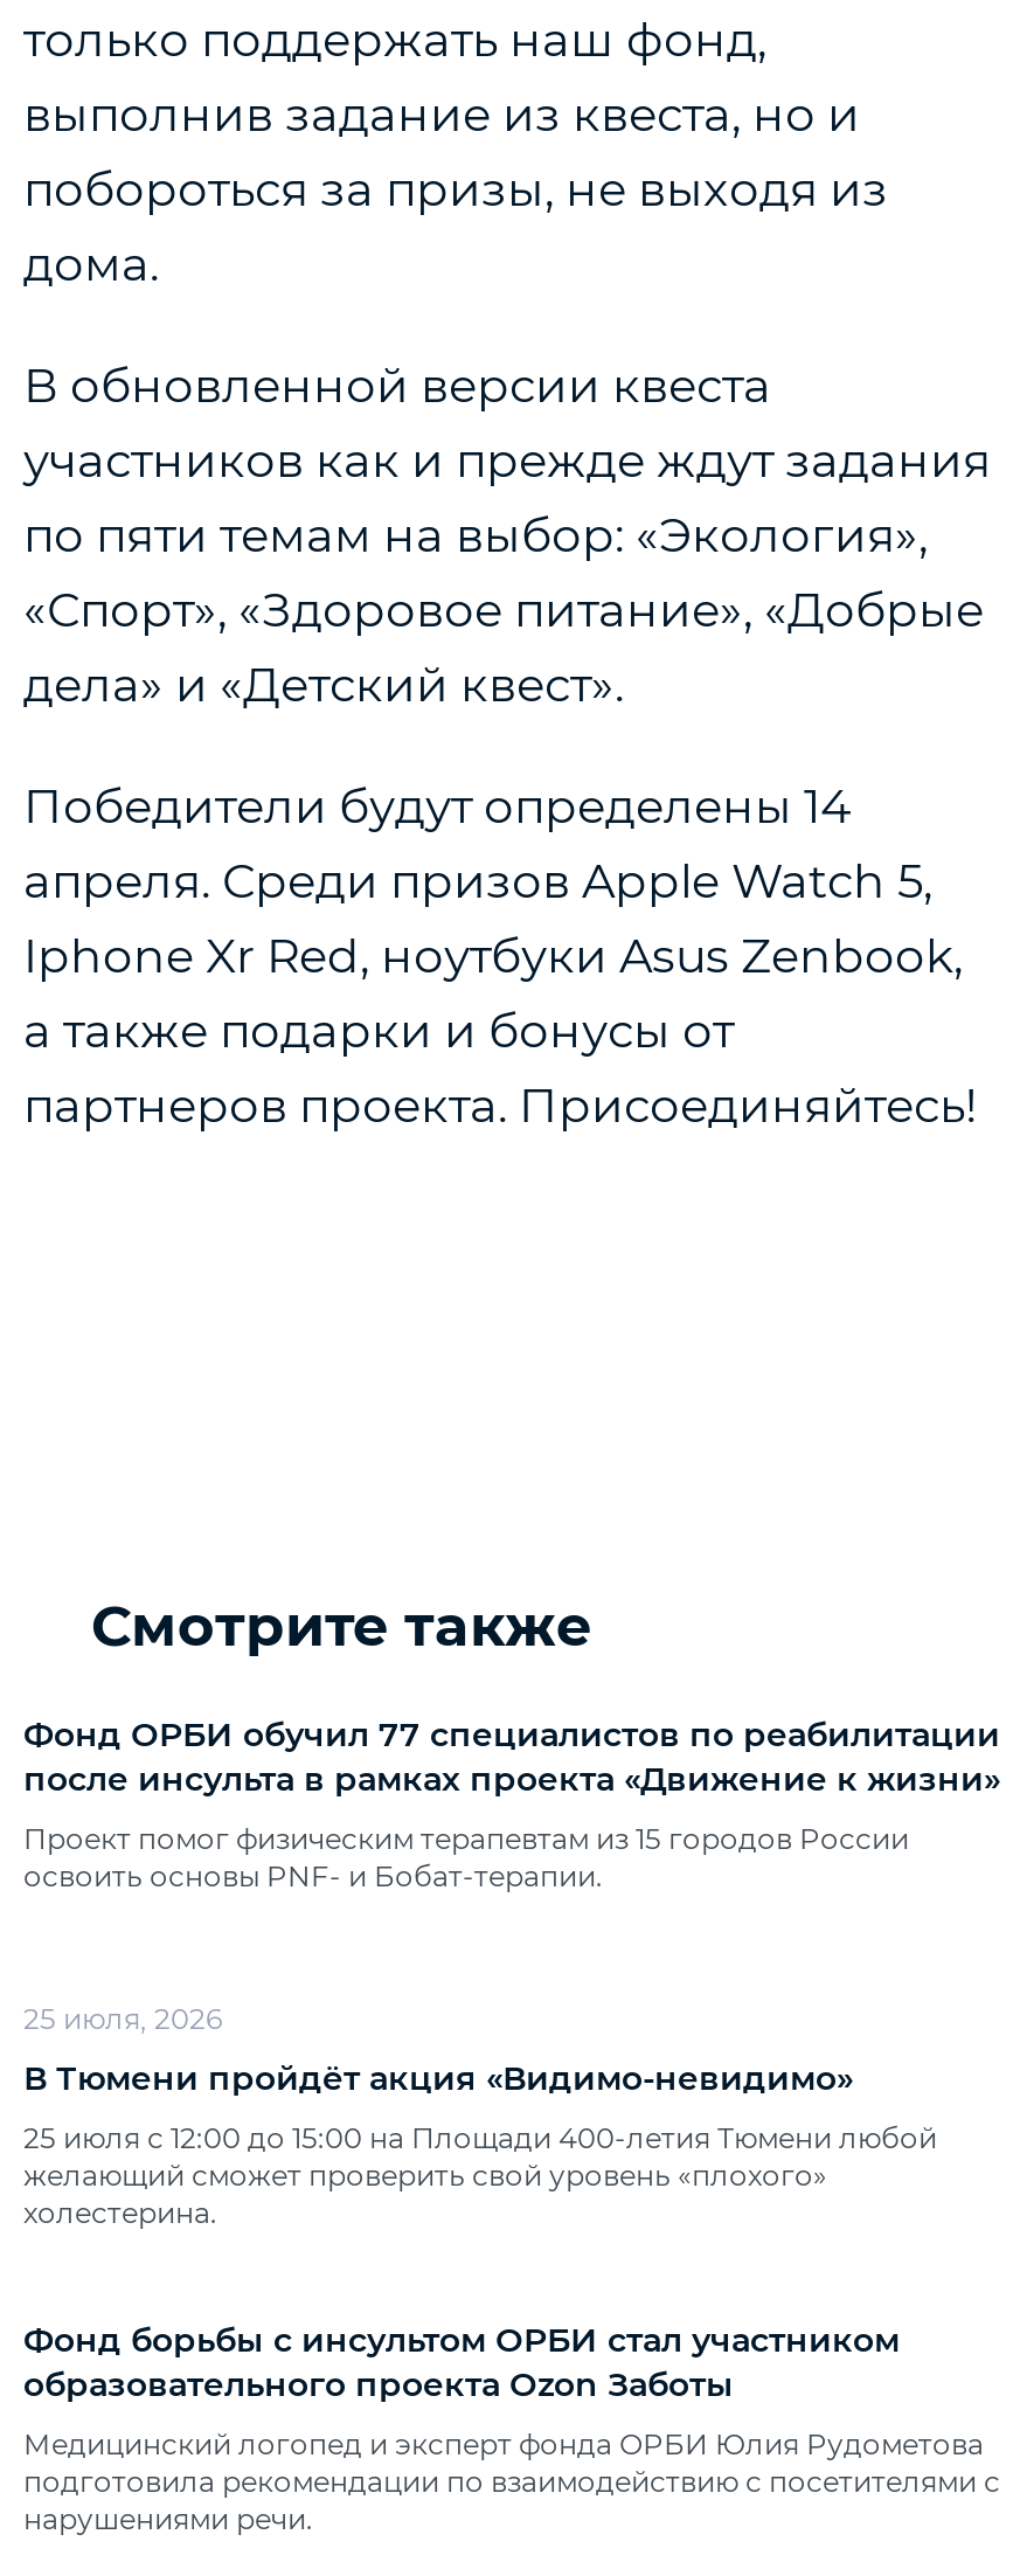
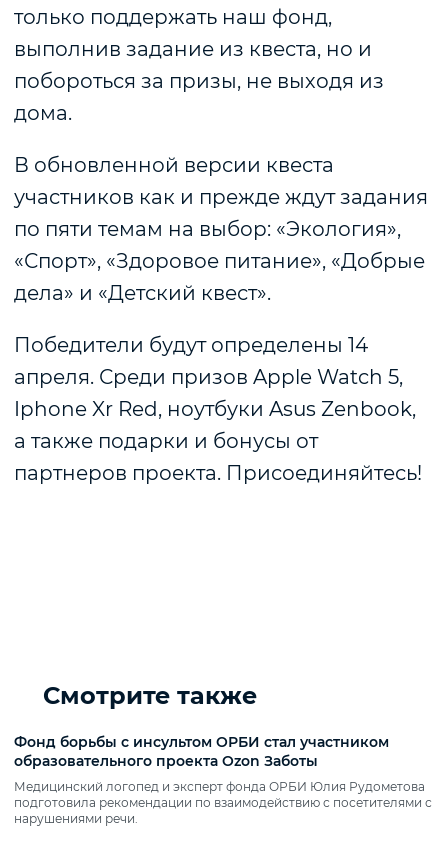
- Фонд ОРБИ обучил 77 специалистов по реабилитации
- после инсульта в рамках проекта «Движение к жизни»
- Проект помог физическим терапевтам из 15 городов России
- освоить основы PNF‑ и Бобат‑терапии.

- 25 июля, 2026
- В Тюмени пройдёт акция «Видимо‑невидимо»
- 25 июля с 12:00 до 15:00 на Площади 400‑летия Тюмени любой
- желающий сможет проверить свой уровень «плохого»
- холестерина.
